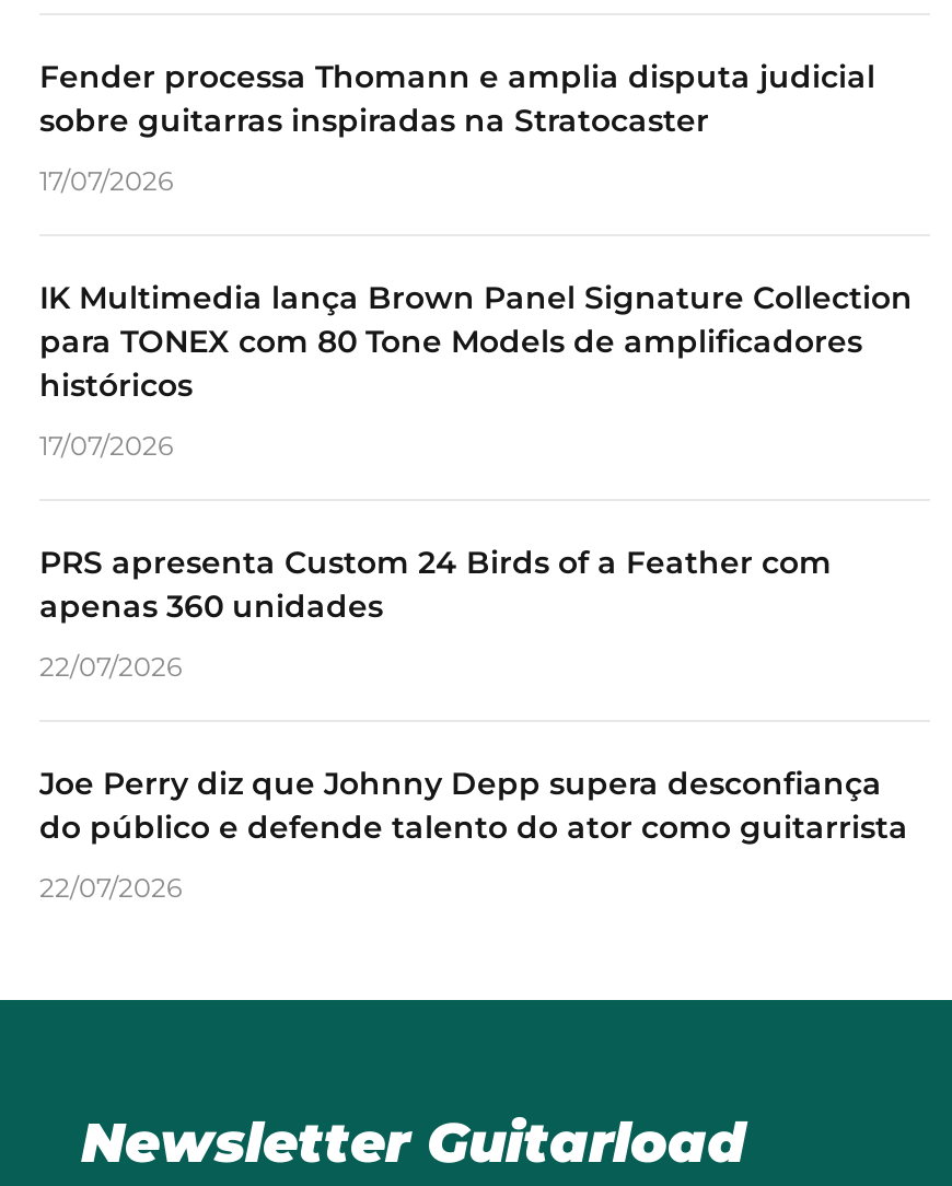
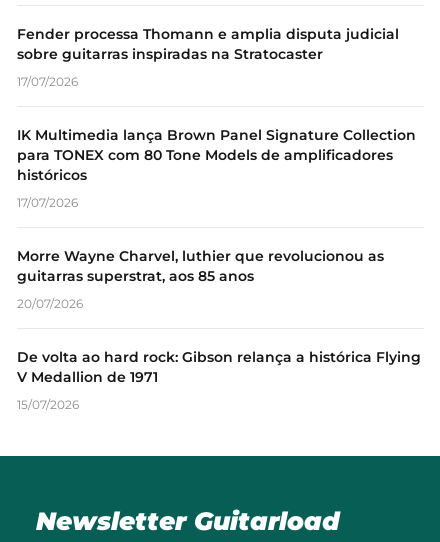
- PRS apresenta Custom 24 Birds of a Feather com
- apenas 360 unidades
+ Morre Wayne Charvel, luthier que revolucionou as
+ guitarras superstrat, aos 85 anos

- 22/07/2026
+ 20/07/2026

- Joe Perry diz que Johnny Depp supera desconfiança
- do público e defende talento do ator como guitarrista
+ De volta ao hard rock: Gibson relança a histórica Flying
+ V Medallion de 1971

- 22/07/2026
+ 15/07/2026
